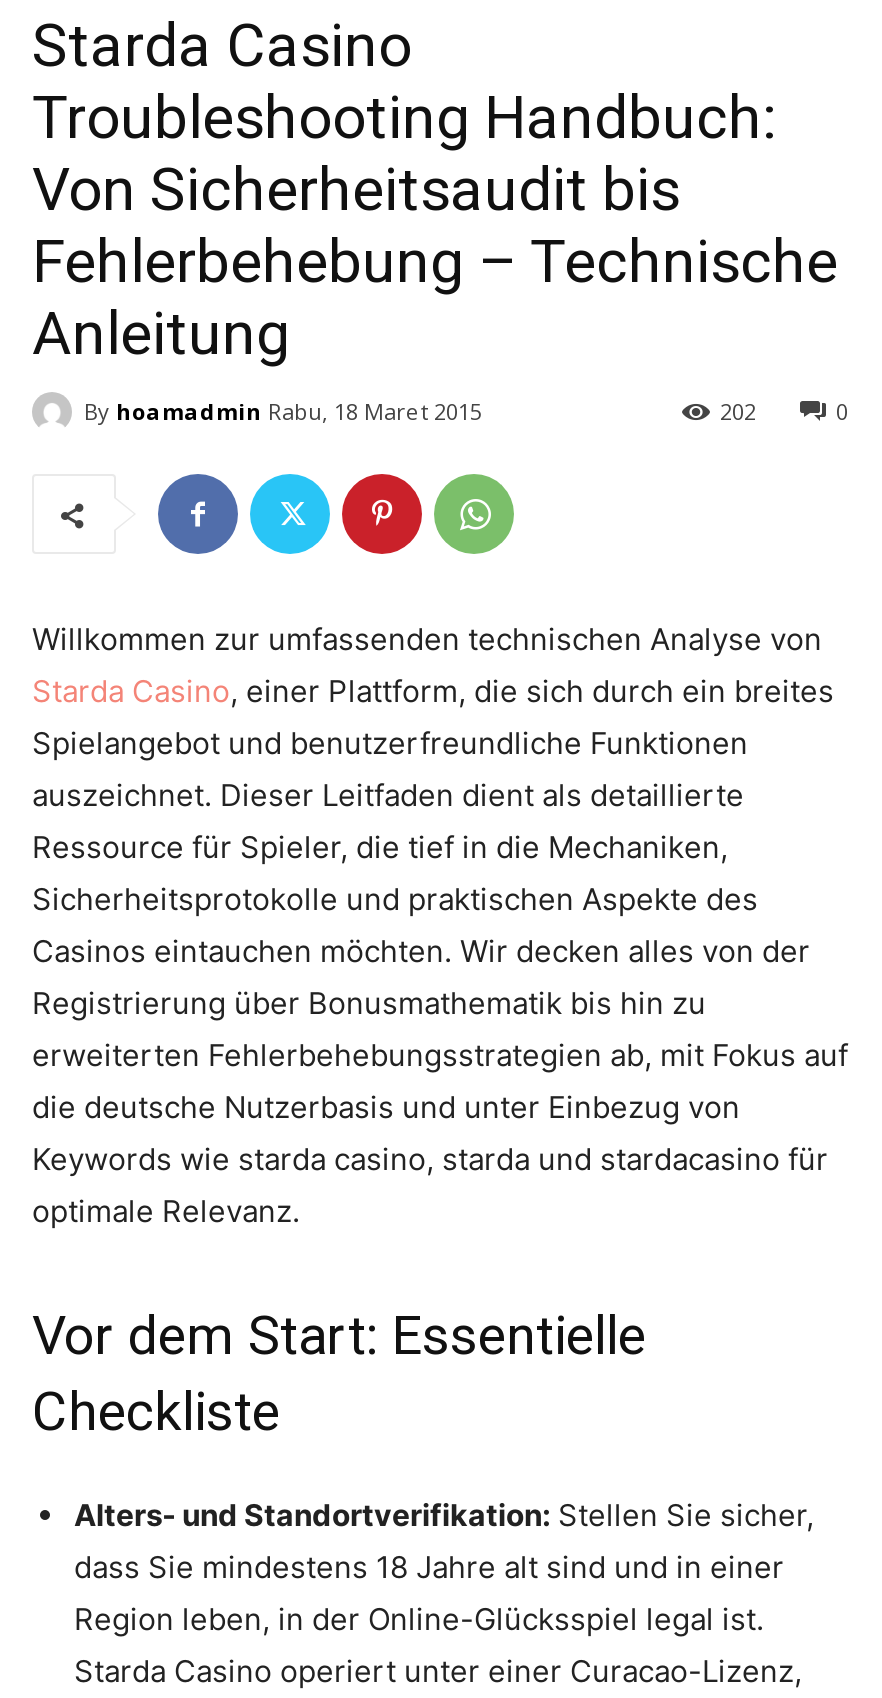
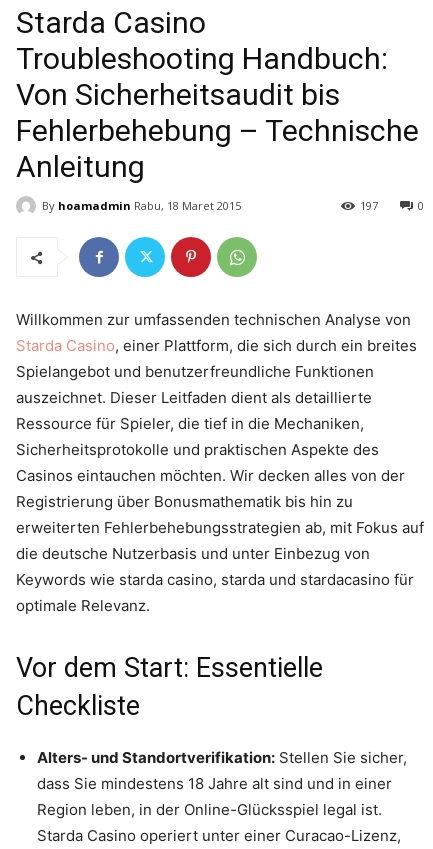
- 202
+ 197
